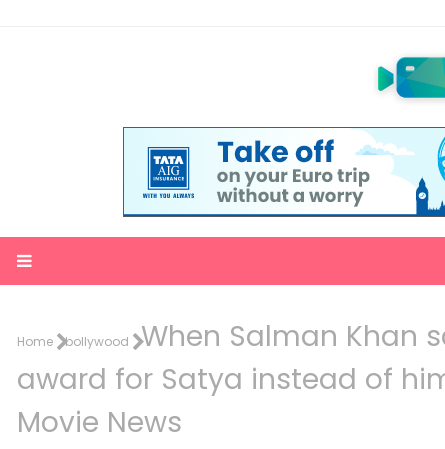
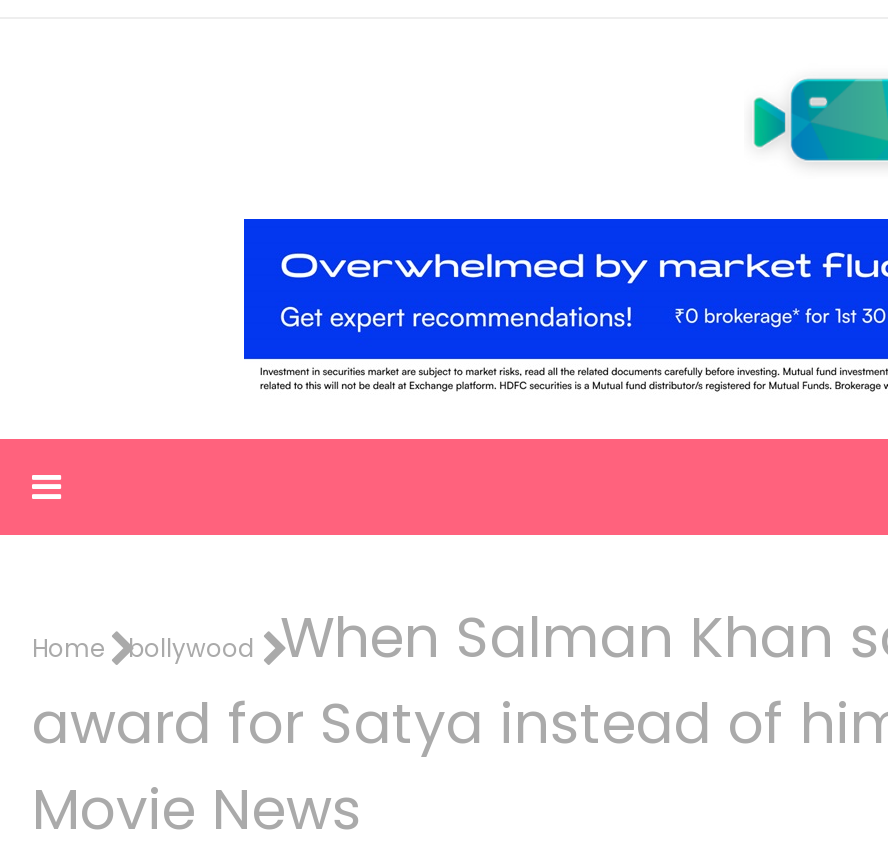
- [image]
+ [image]
